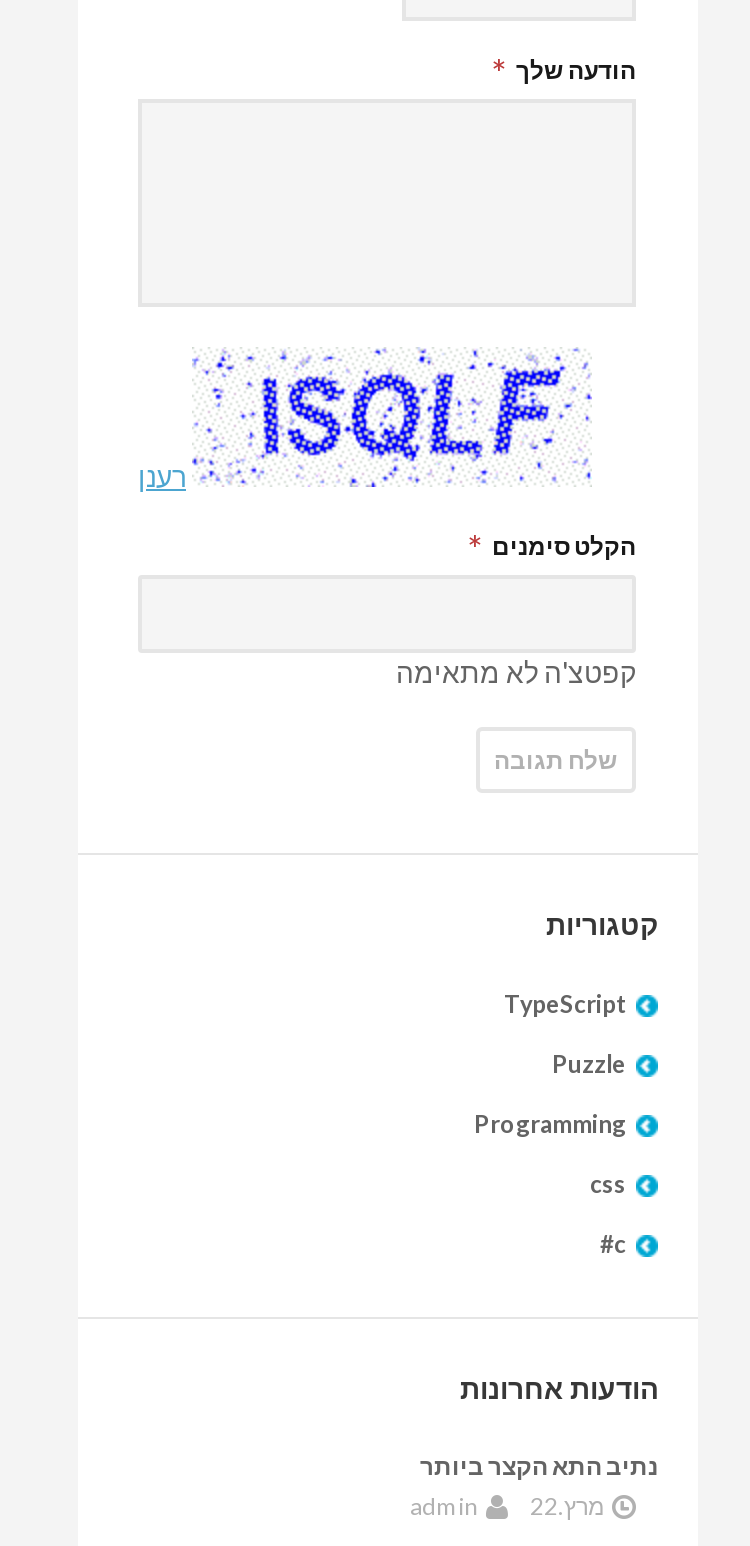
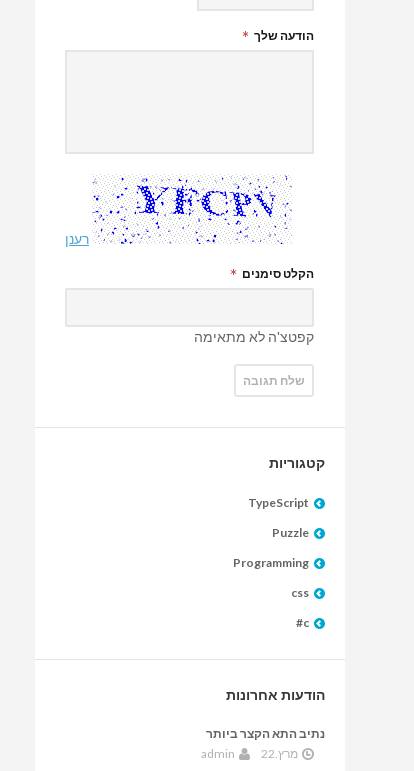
- [image]
+ [image]
